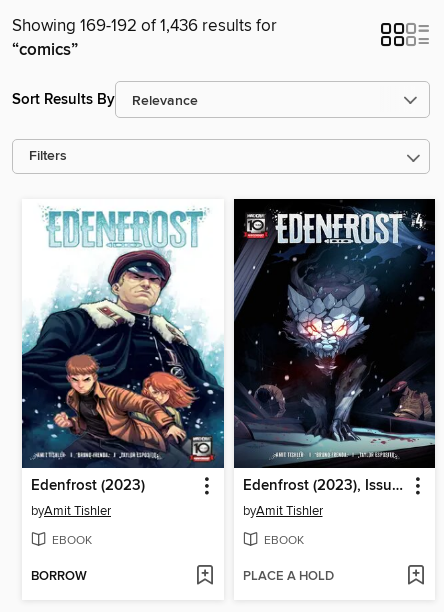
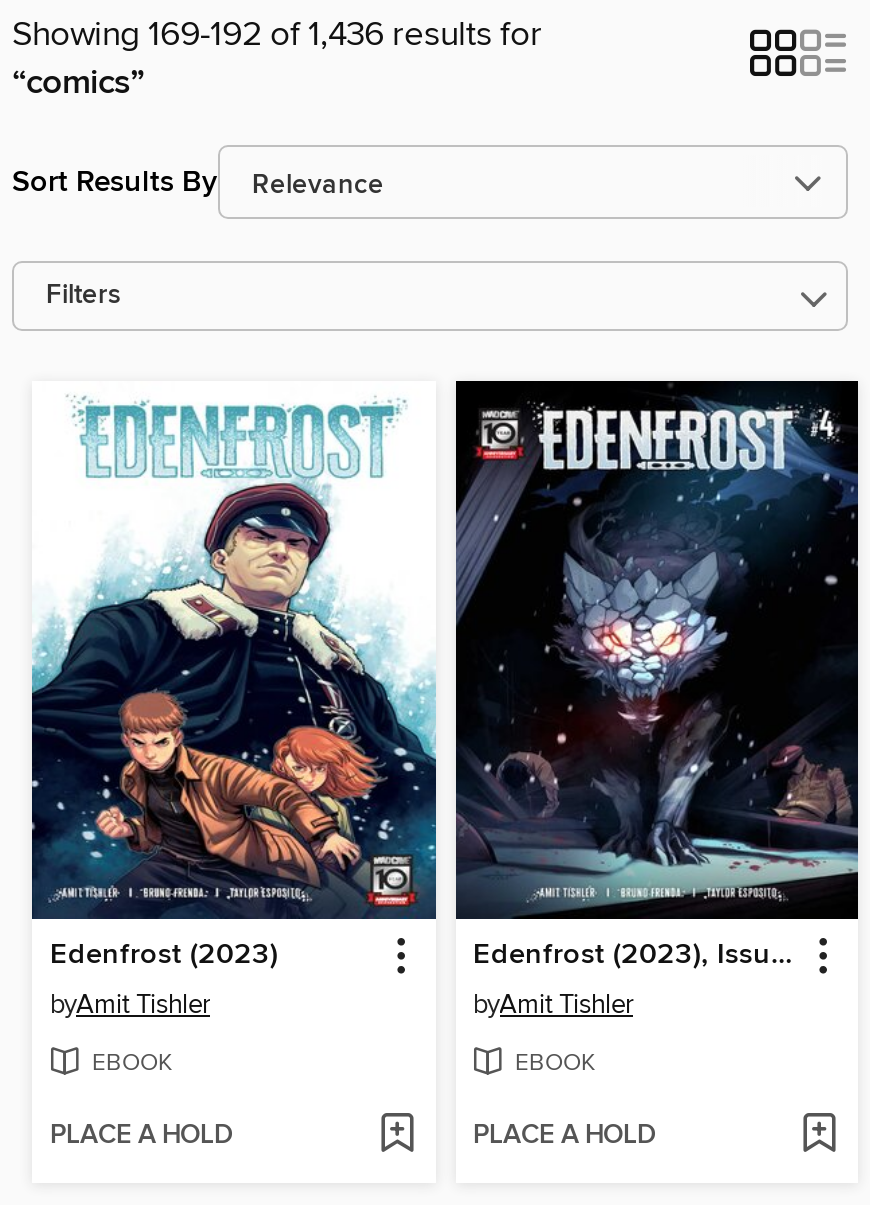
- BORROW
+ PLACE A HOLD
